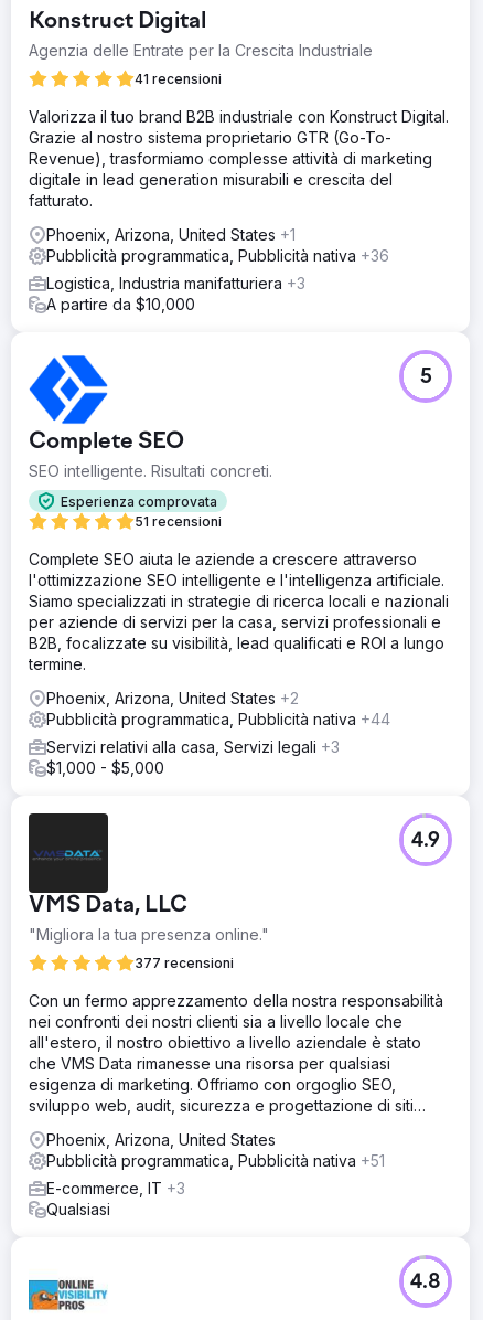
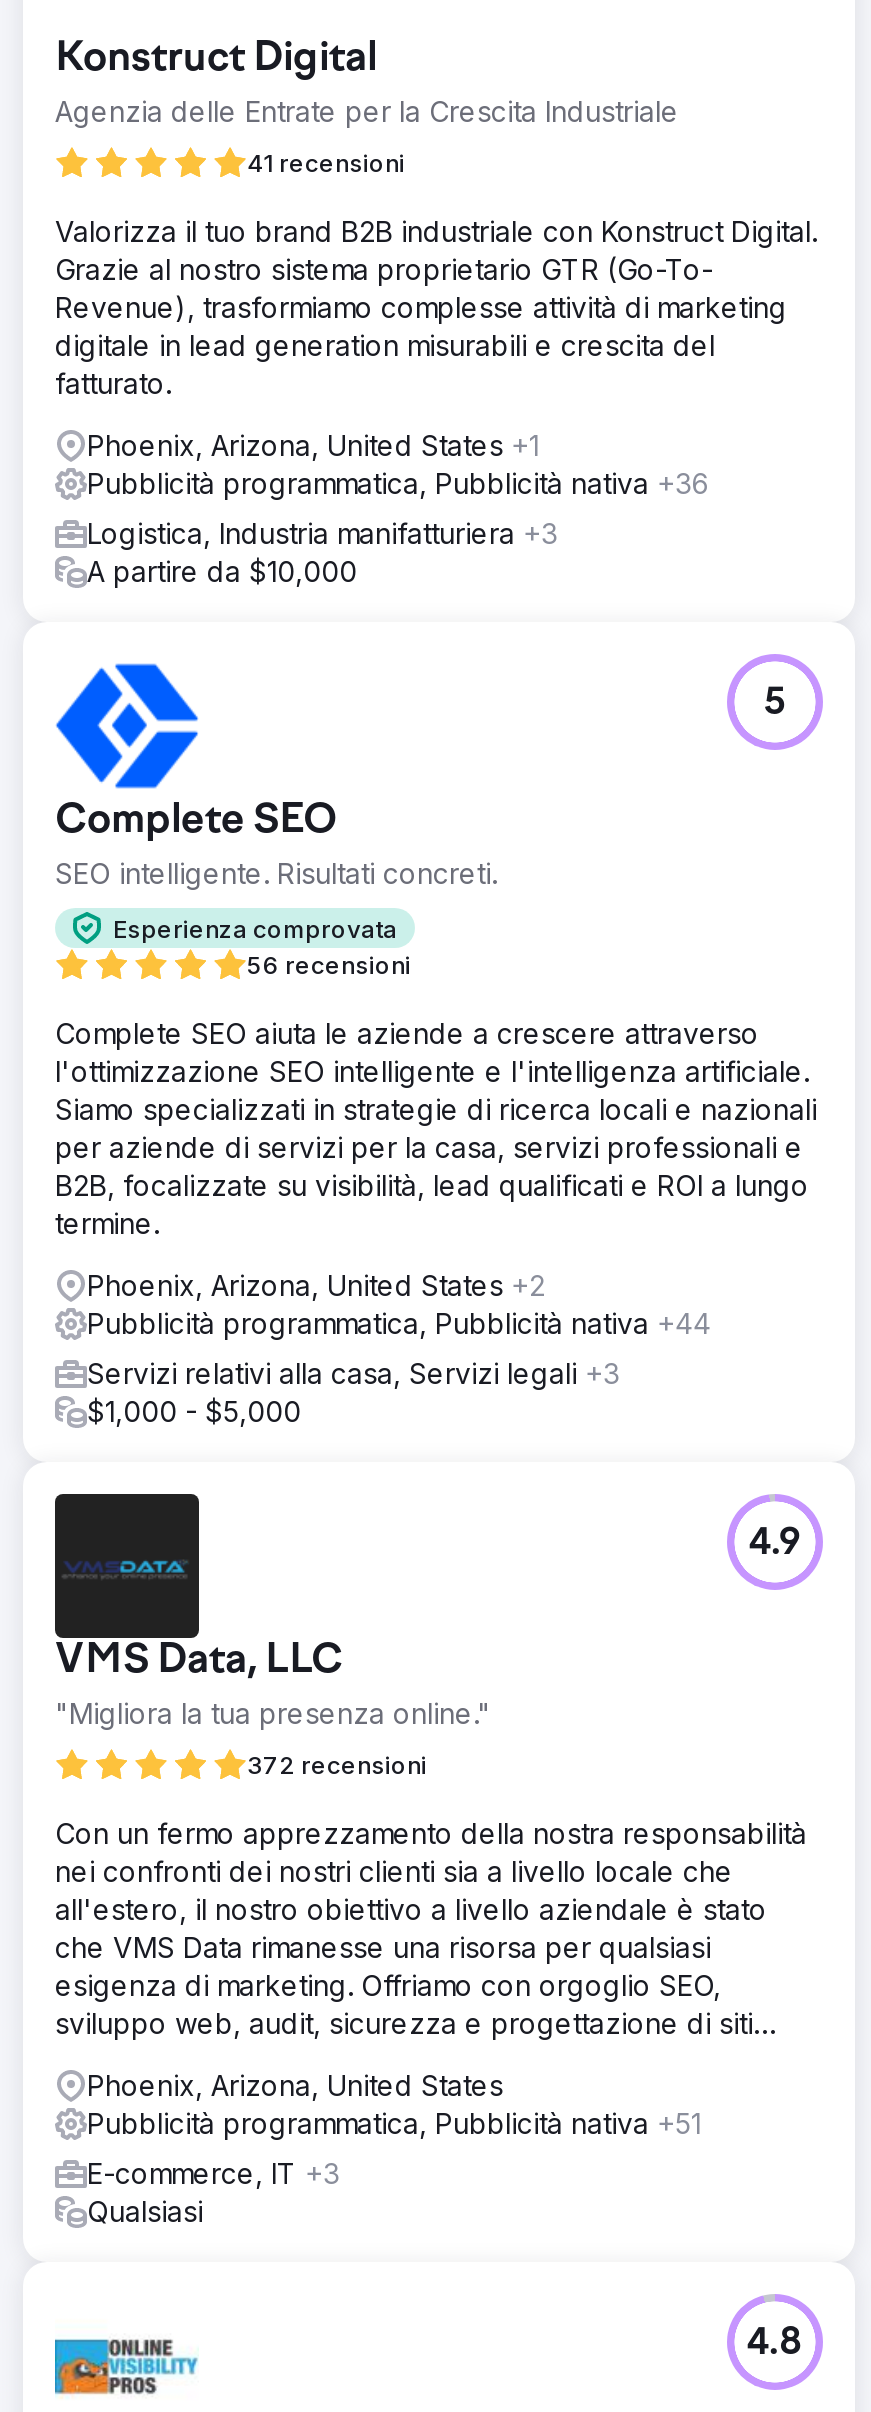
- 51 recensioni
+ 56 recensioni

- 377 recensioni
+ 372 recensioni
